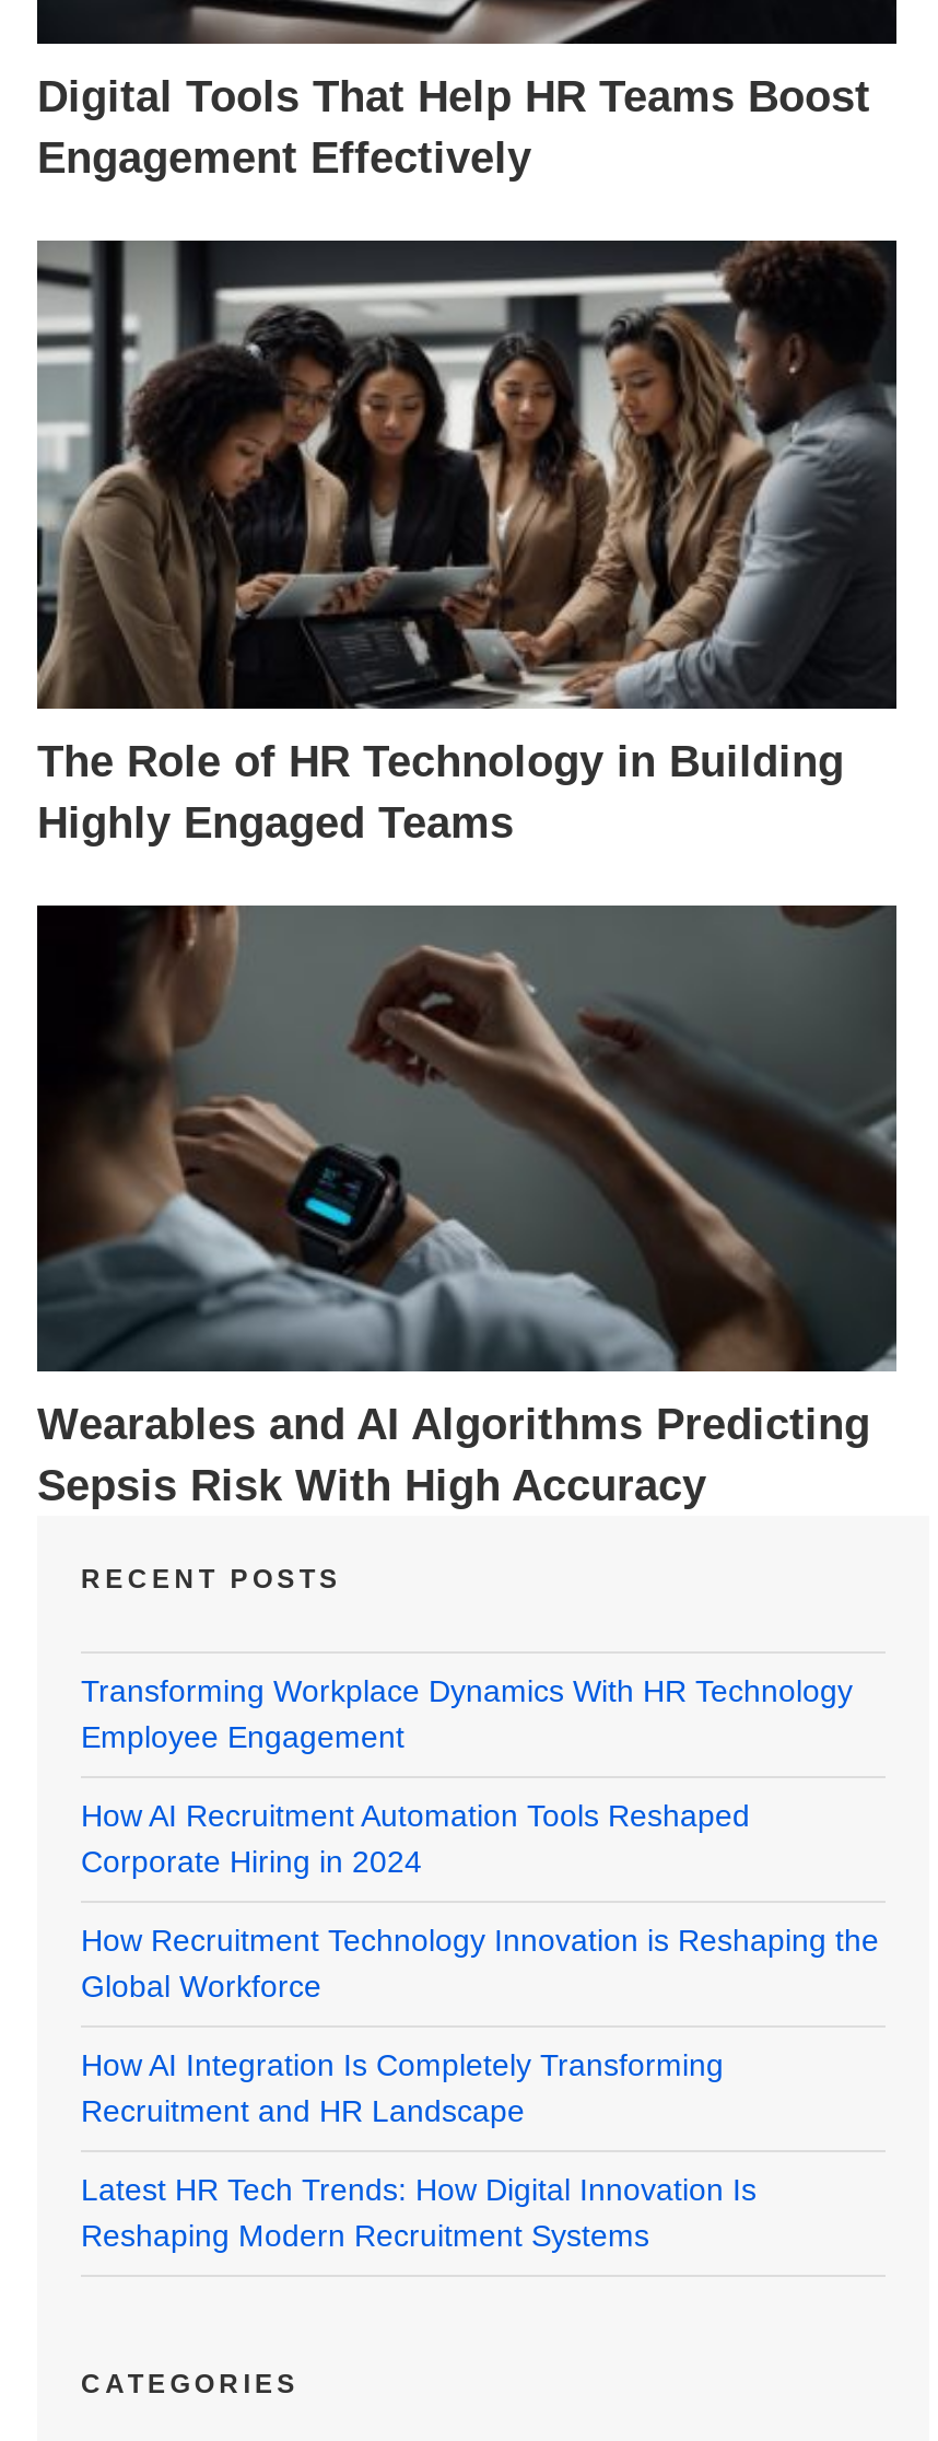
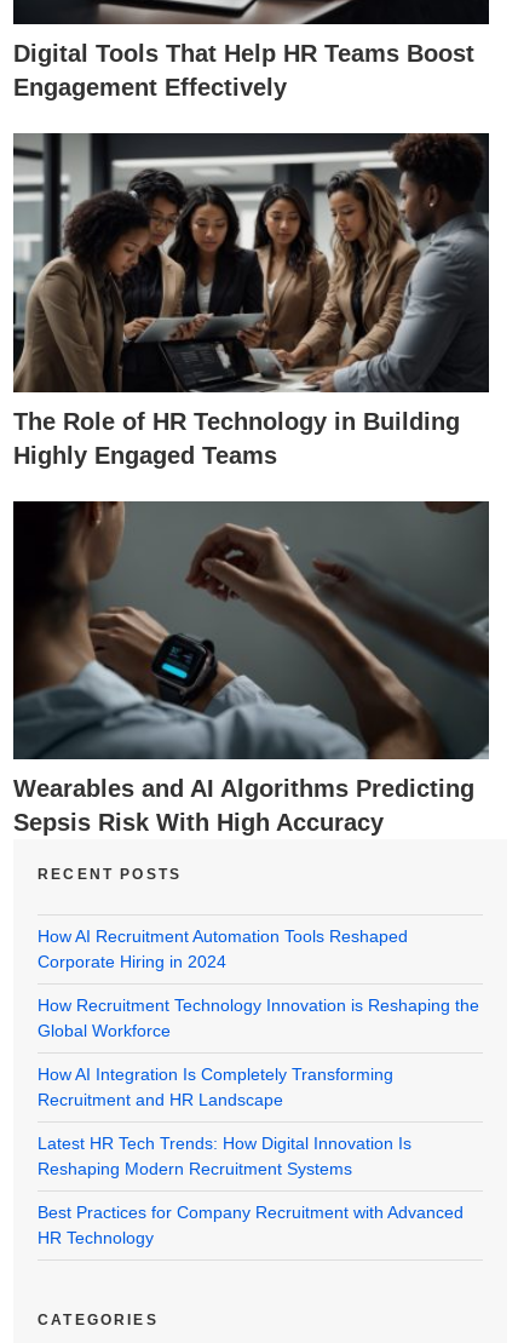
- Transforming Workplace Dynamics With HR Technology
- Employee Engagement

moved up: How AI Recruitment Automation Tools Reshaped | Corporate Hiring in 2024 | How Recruitment Technology Innovation is Reshaping the | Global Workforce | How AI Integration Is Completely Transforming | Recruitment and HR Landscape | Latest HR Tech Trends: How Digital Innovation Is | Reshaping Modern Recruitment Systems

+ Best Practices for Company Recruitment with Advanced
+ HR Technology
